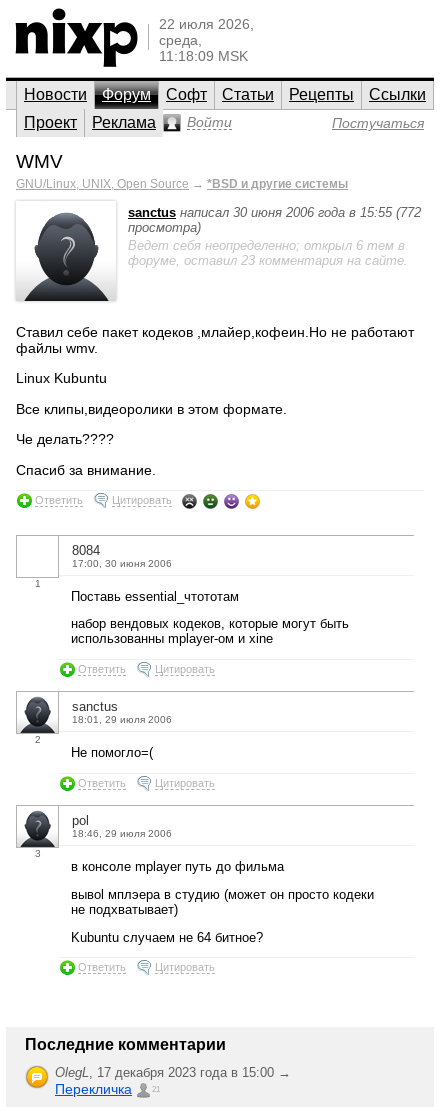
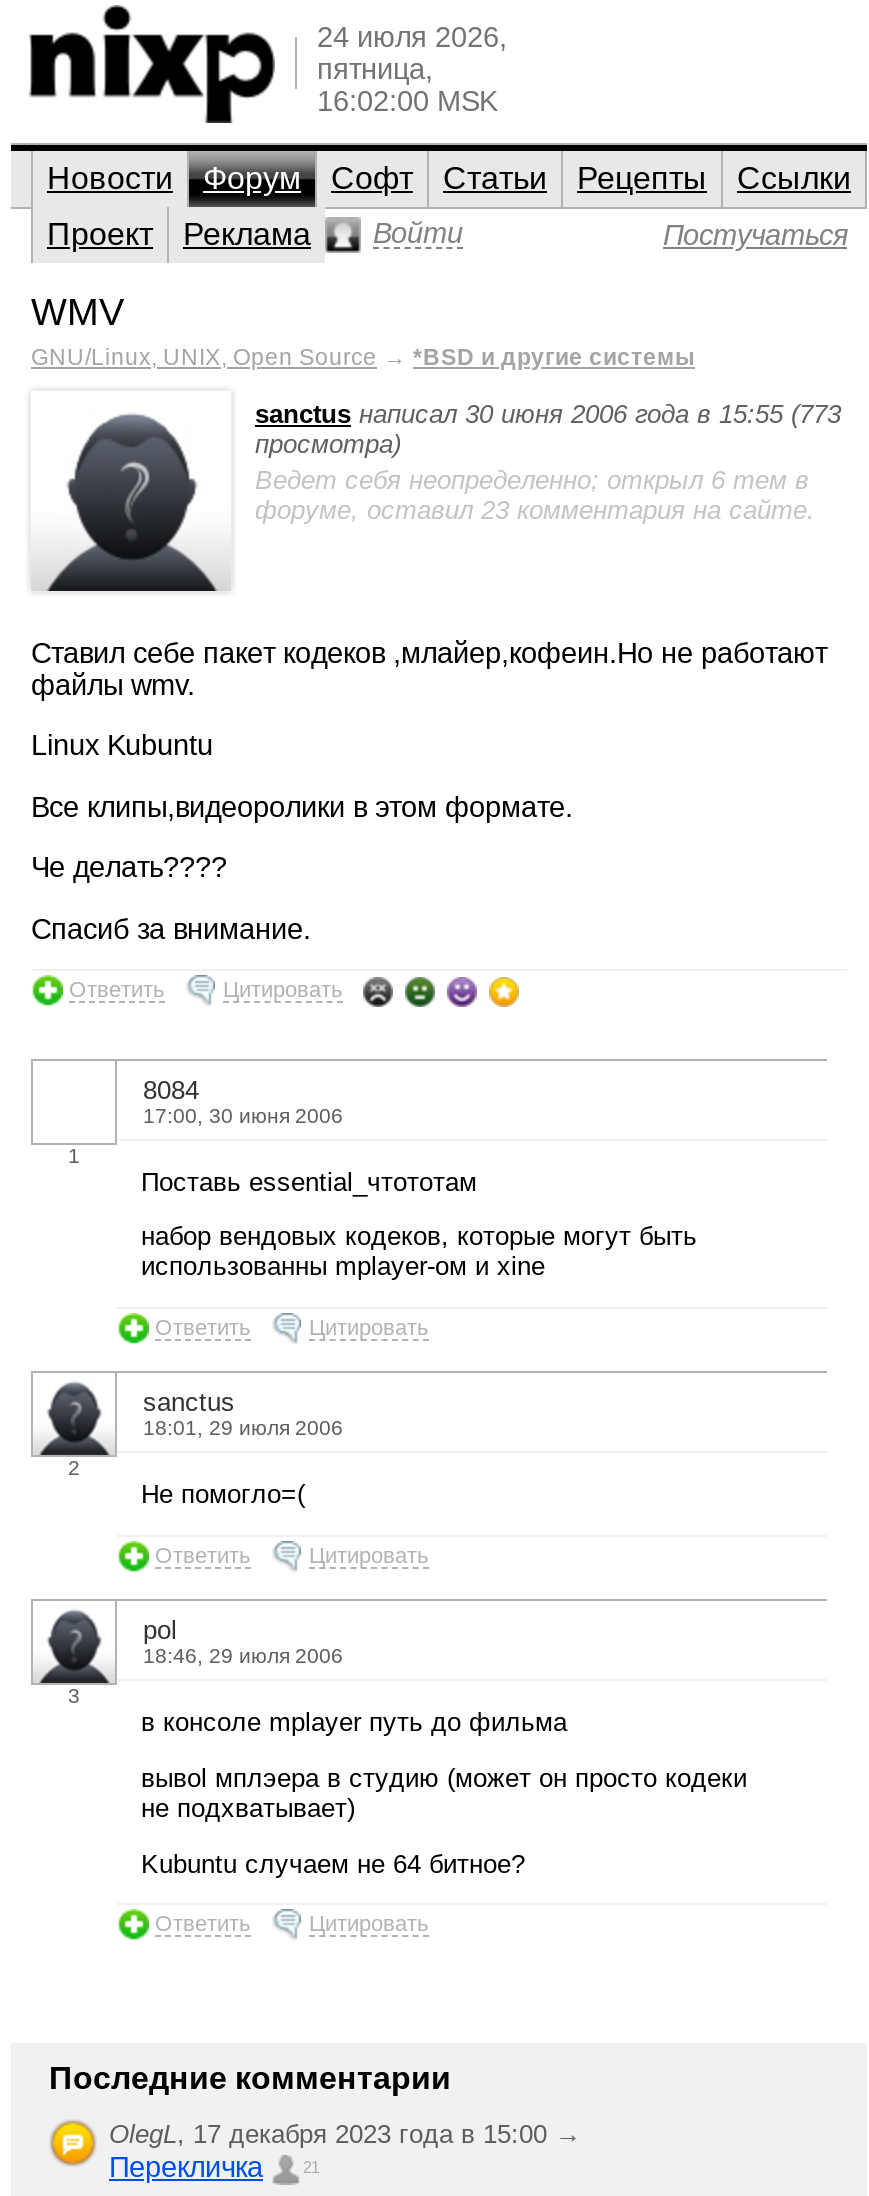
- 22 июля 2026,
- среда,
- 11:18:09 MSK
+ 24 июля 2026,
+ пятница,
+ 16:02:00 MSK

- sanctus написал 30 июня 2006 года в 15:55 (772
+ sanctus написал 30 июня 2006 года в 15:55 (773
